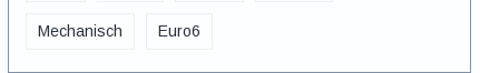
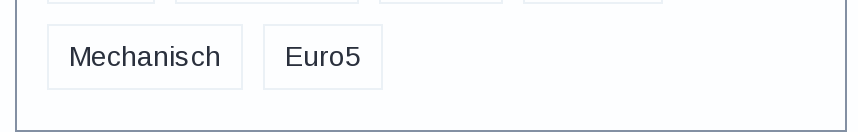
- Mechanisch Euro6
+ Mechanisch Euro5
